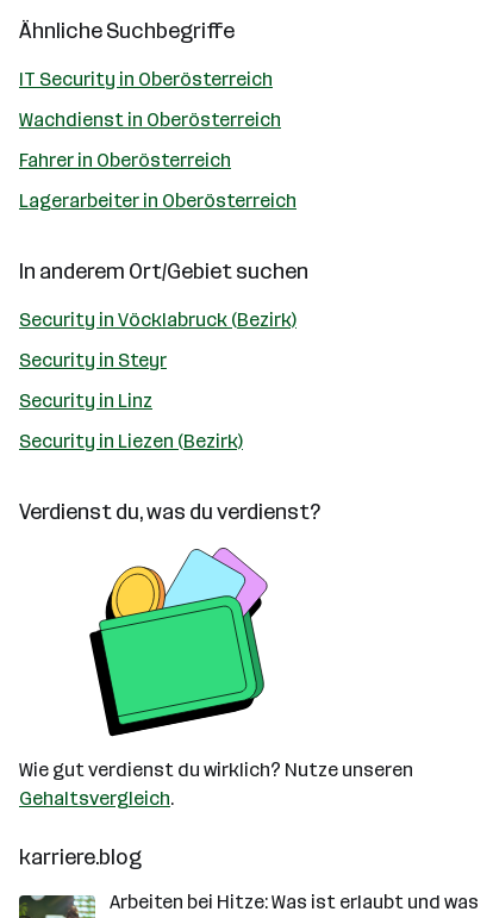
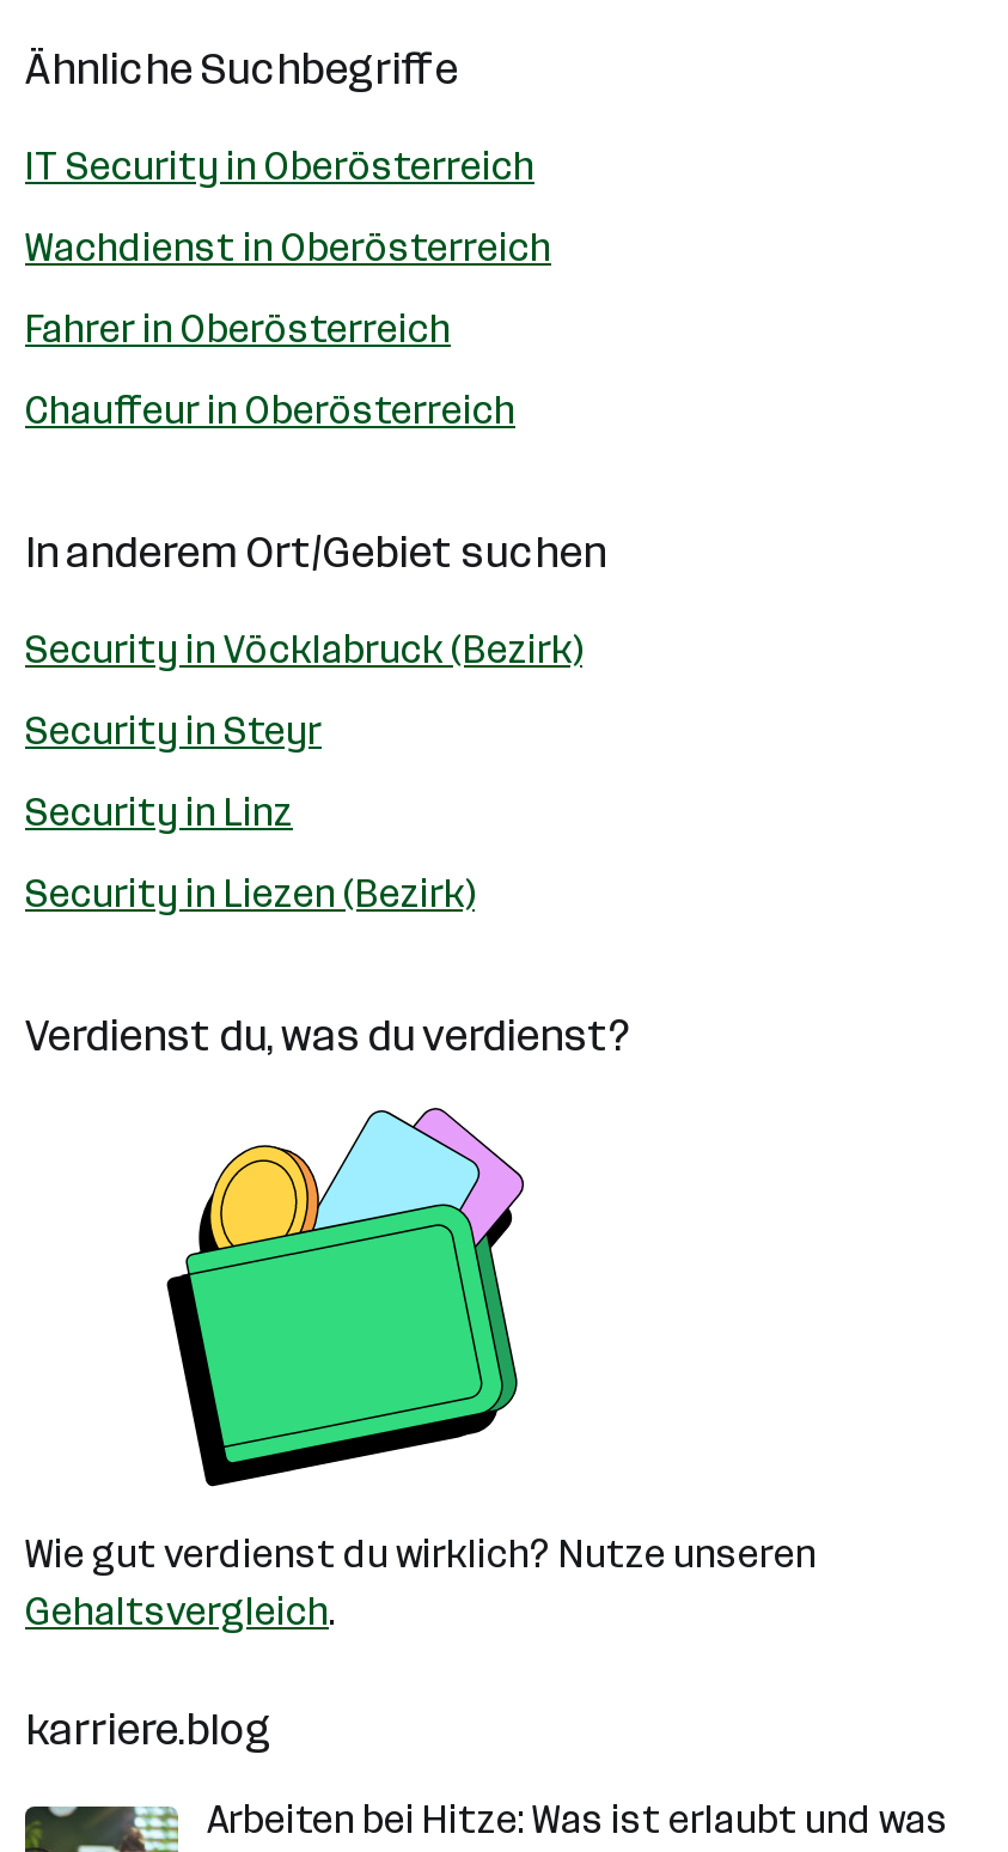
- Lagerarbeiter in Oberösterreich
+ Chauffeur in Oberösterreich
